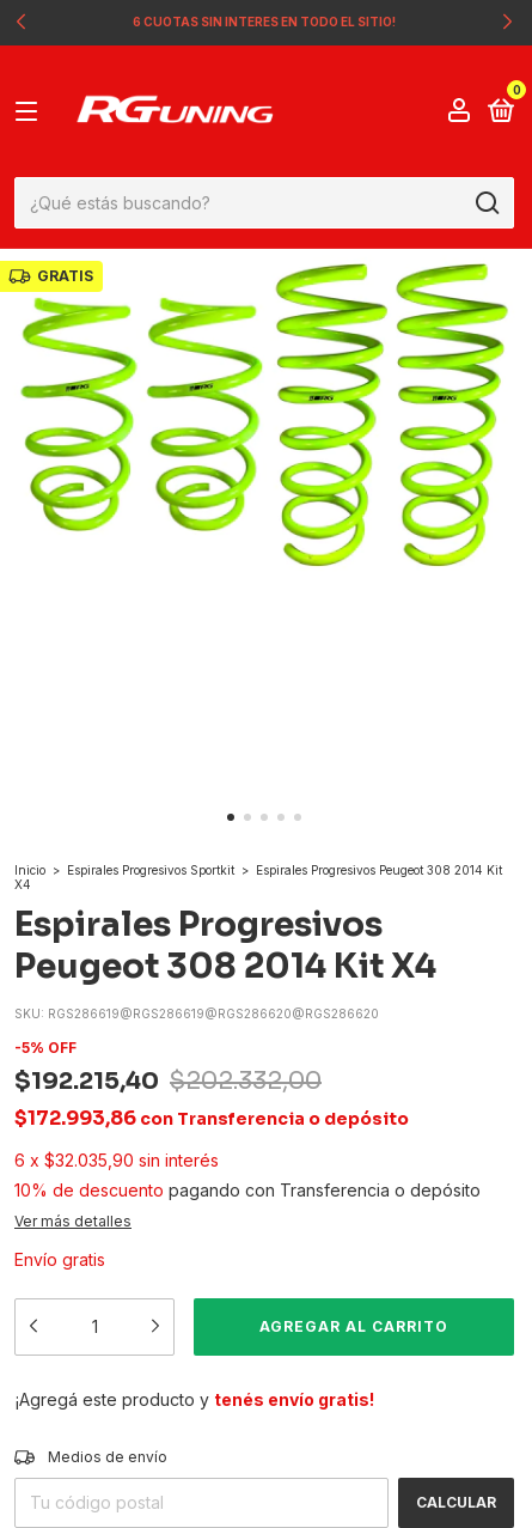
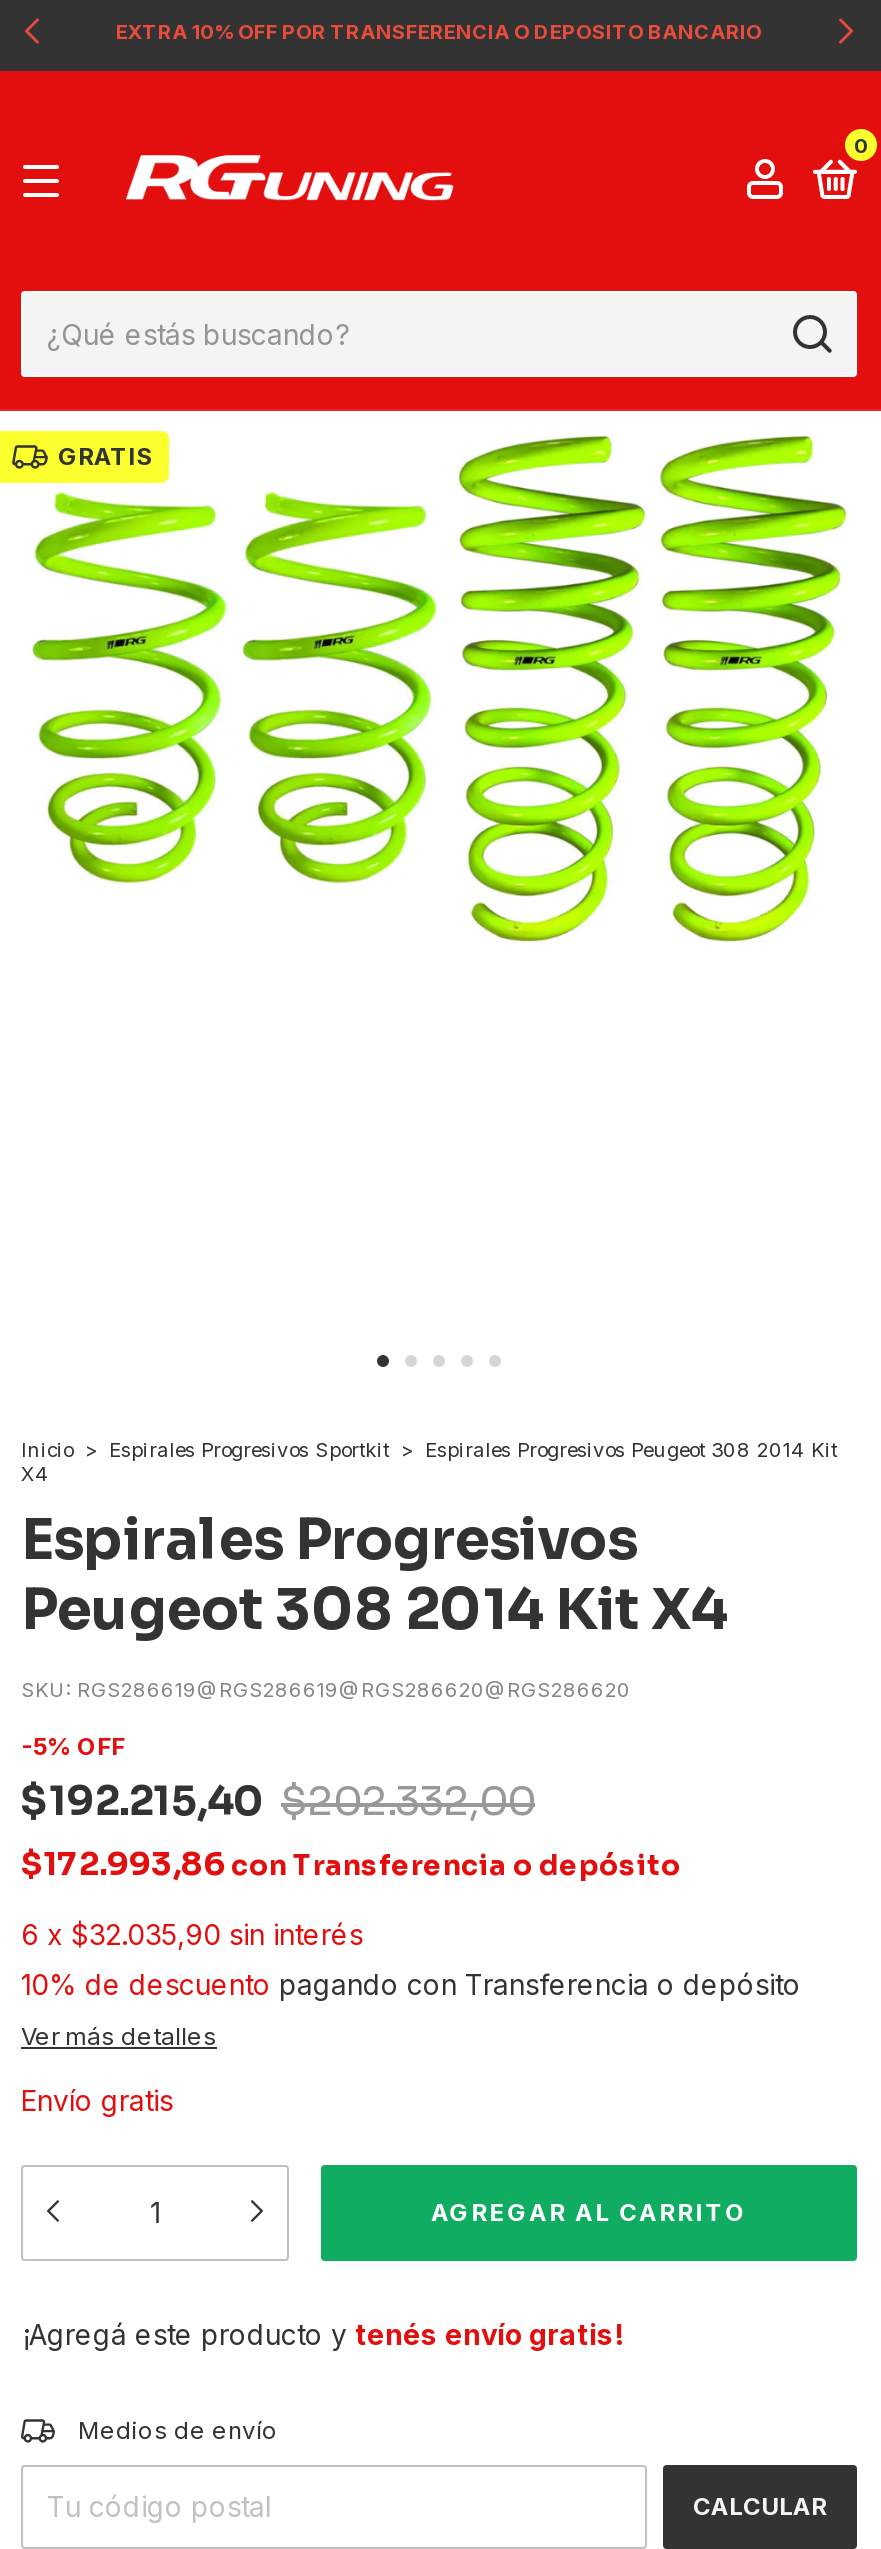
- 6 CUOTAS SIN INTERES EN TODO EL SITIO!
+ EXTRA 10% OFF POR TRANSFERENCIA O DEPOSITO BANCARIO
